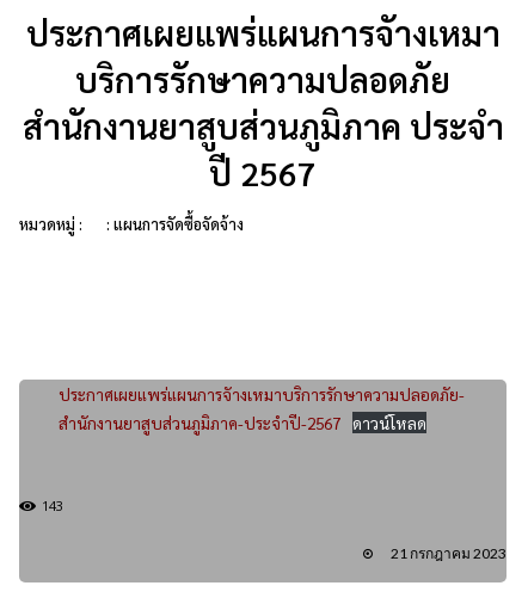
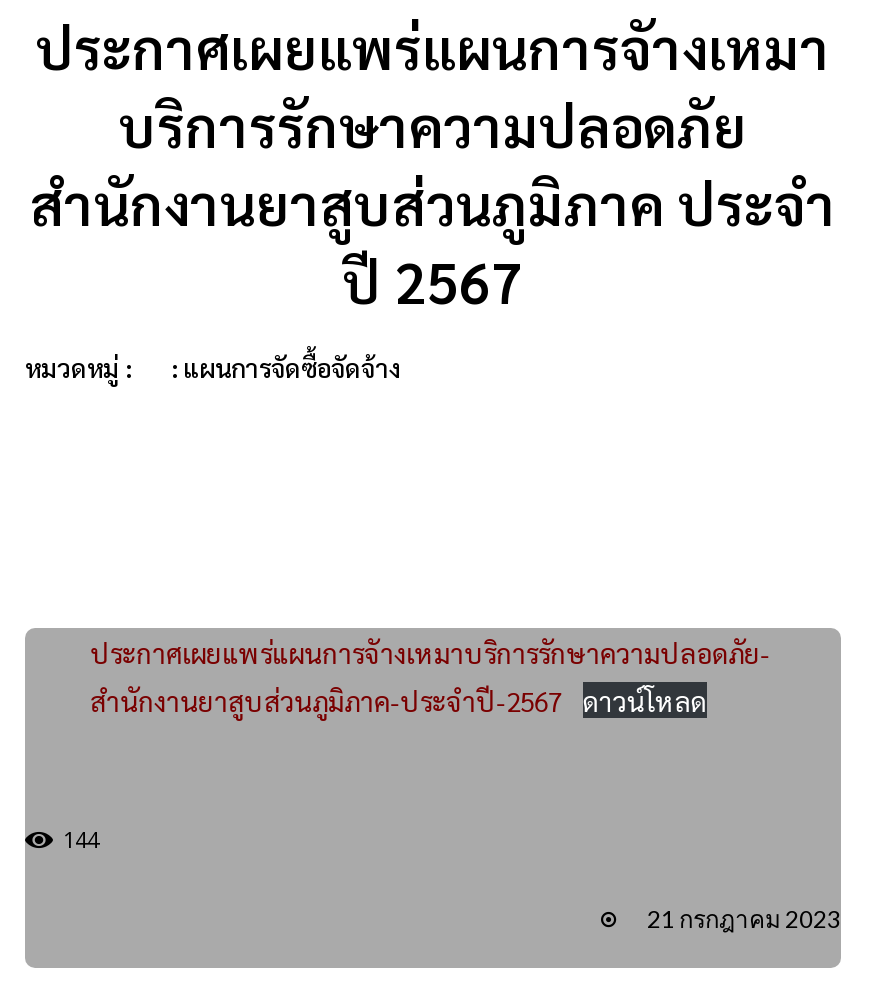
- 143
+ 144
